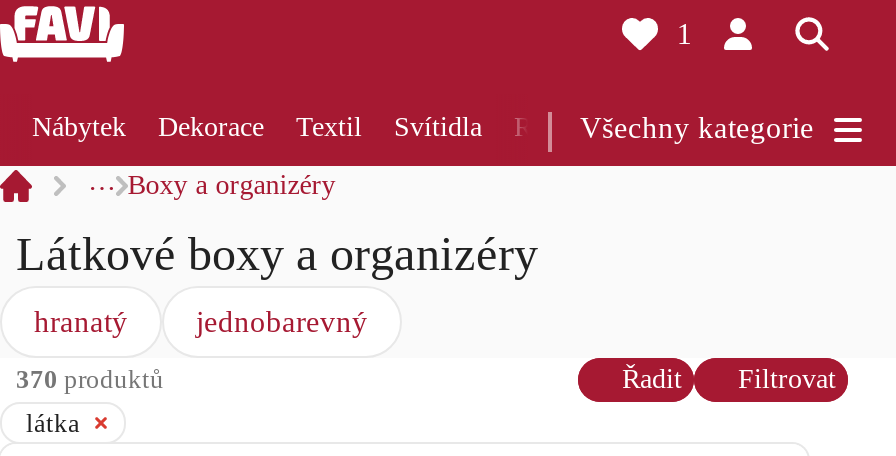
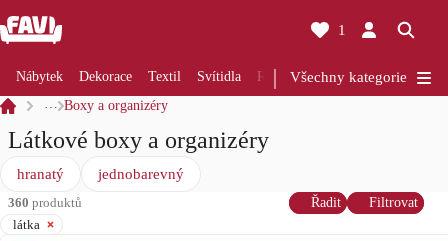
- 370 produktů
+ 360 produktů
